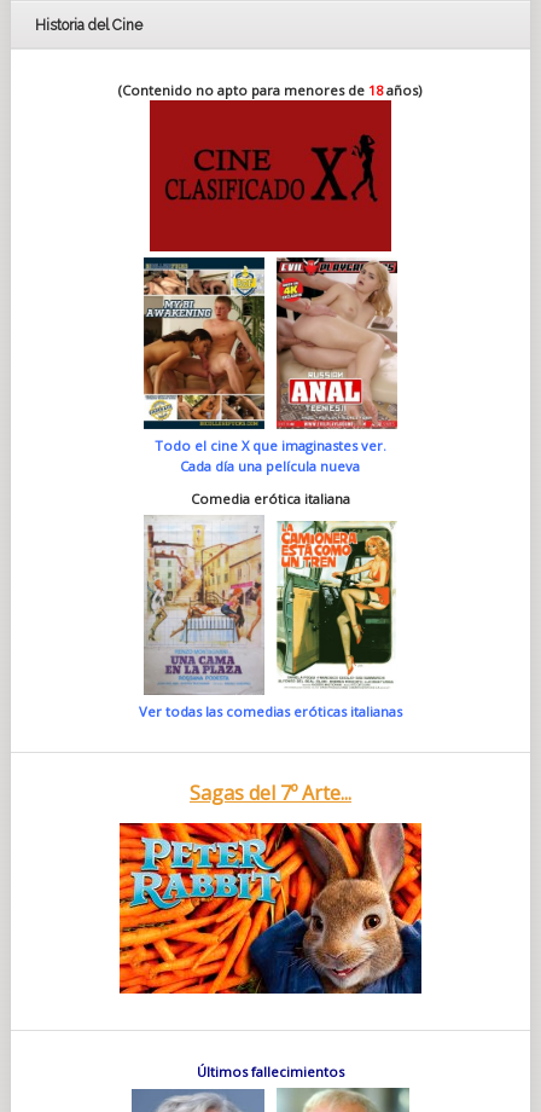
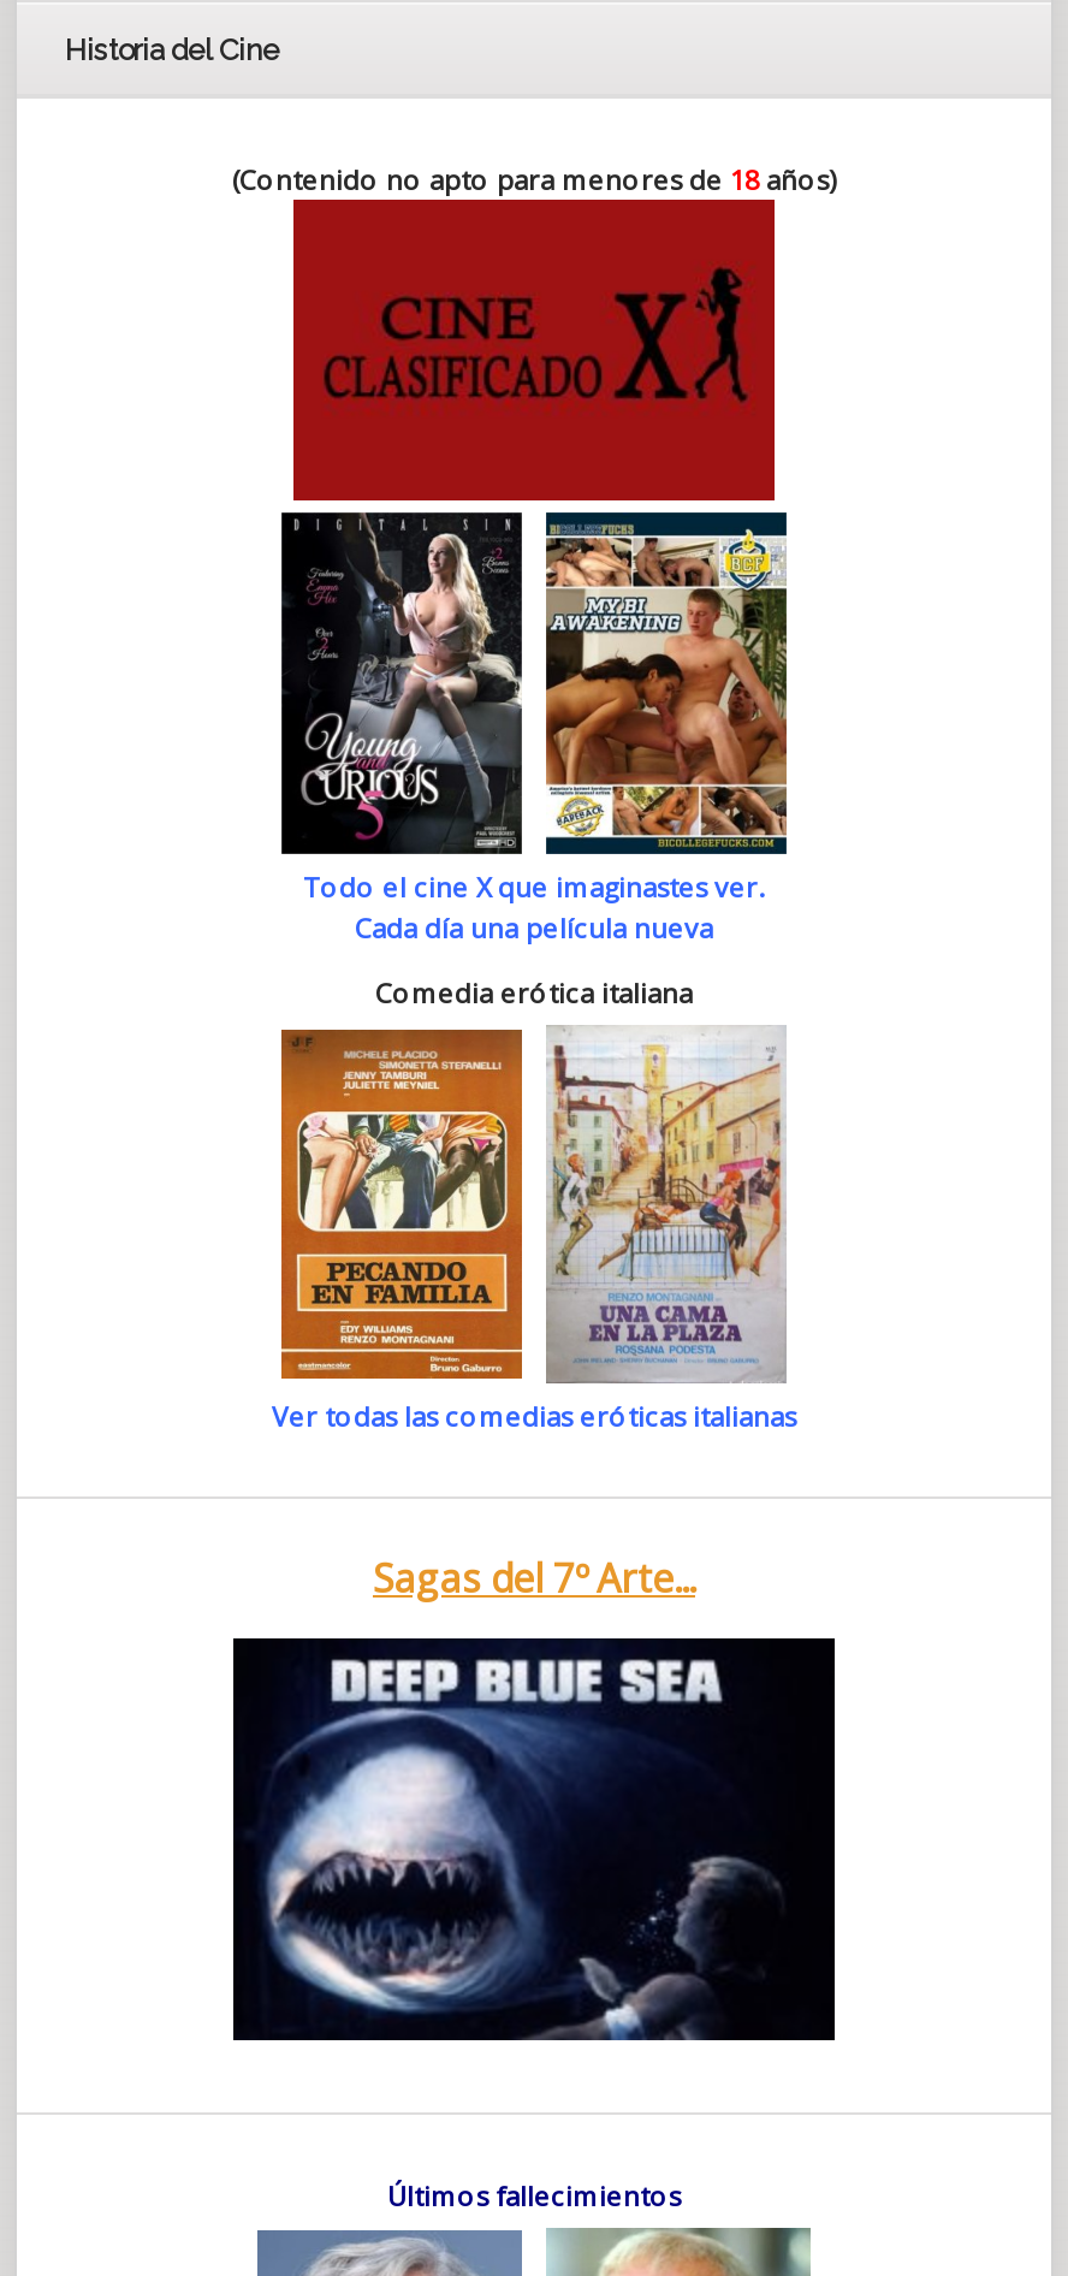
- [image]
+ [image]

- [image]
+ [image]

- [image]
+ [image]

- [image]
+ [image]

- [image]
+ [image]
